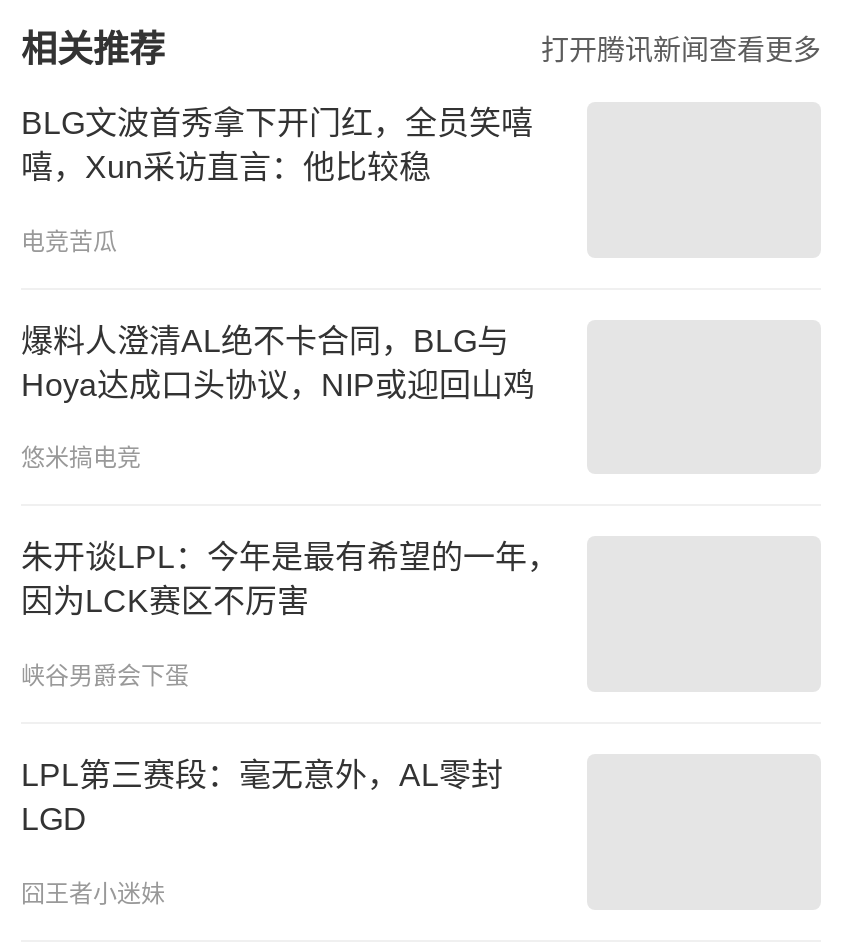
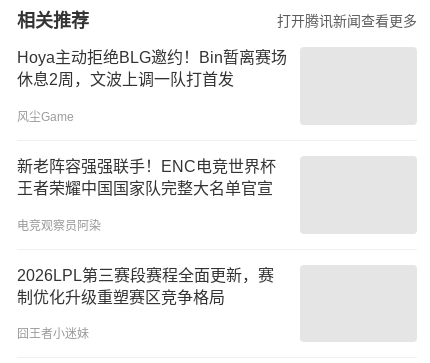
- BLG文波首秀拿下开门红，全员笑嘻
- 嘻，Xun采访直言：他比较稳
- 电竞苦瓜
- 爆料人澄清AL绝不卡合同，BLG与
- Hoya达成口头协议，NIP或迎回山鸡
- 悠米搞电竞
- 朱开谈LPL：今年是最有希望的一年，
- 因为LCK赛区不厉害
- 峡谷男爵会下蛋
- LPL第三赛段：毫无意外，AL零封
- LGD
+ Hoya主动拒绝BLG邀约！Bin暂离赛场
+ 休息2周，文波上调一队打首发
+ 风尘Game
+ 新老阵容强强联手！ENC电竞世界杯
+ 王者荣耀中国国家队完整大名单官宣
+ 电竞观察员阿染
+ 2026LPL第三赛段赛程全面更新，赛
+ 制优化升级重塑赛区竞争格局
